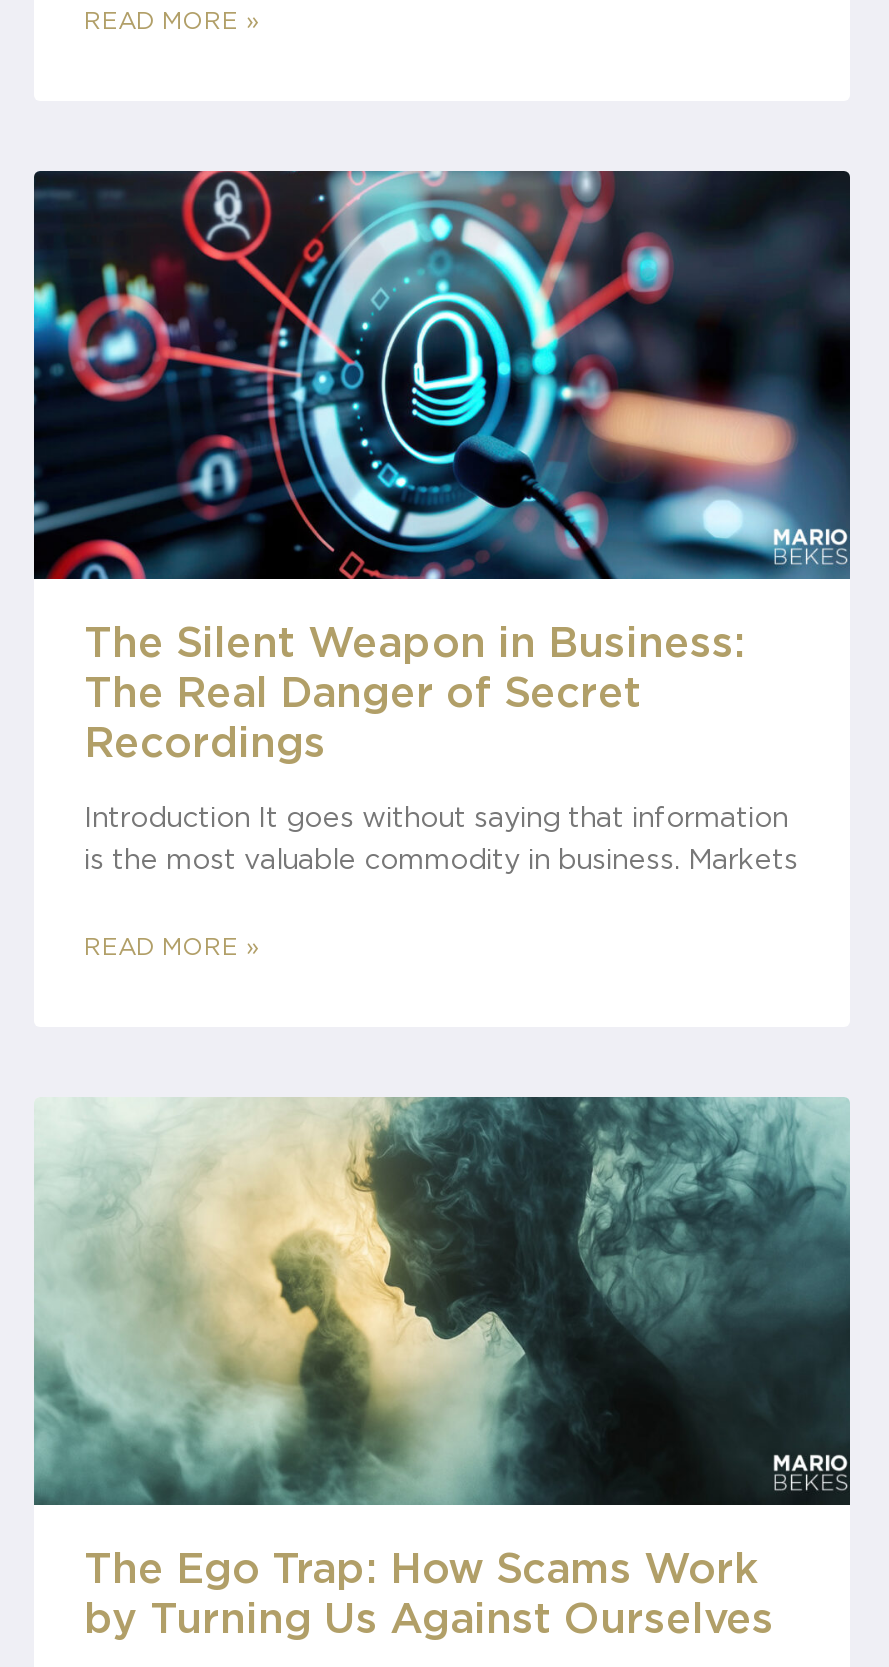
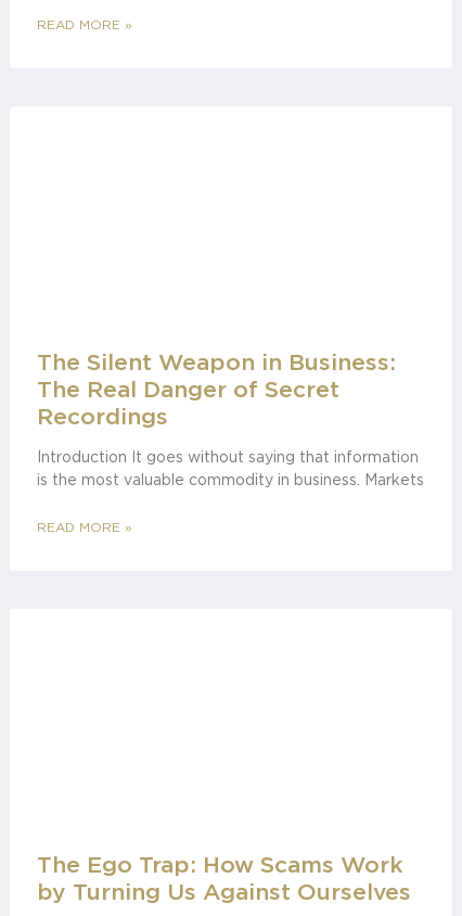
- [image]

- [image]
